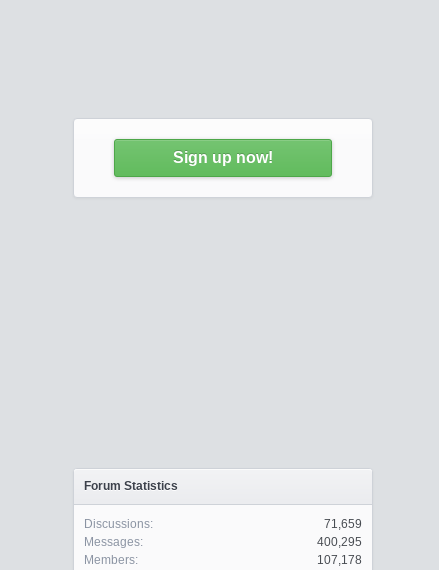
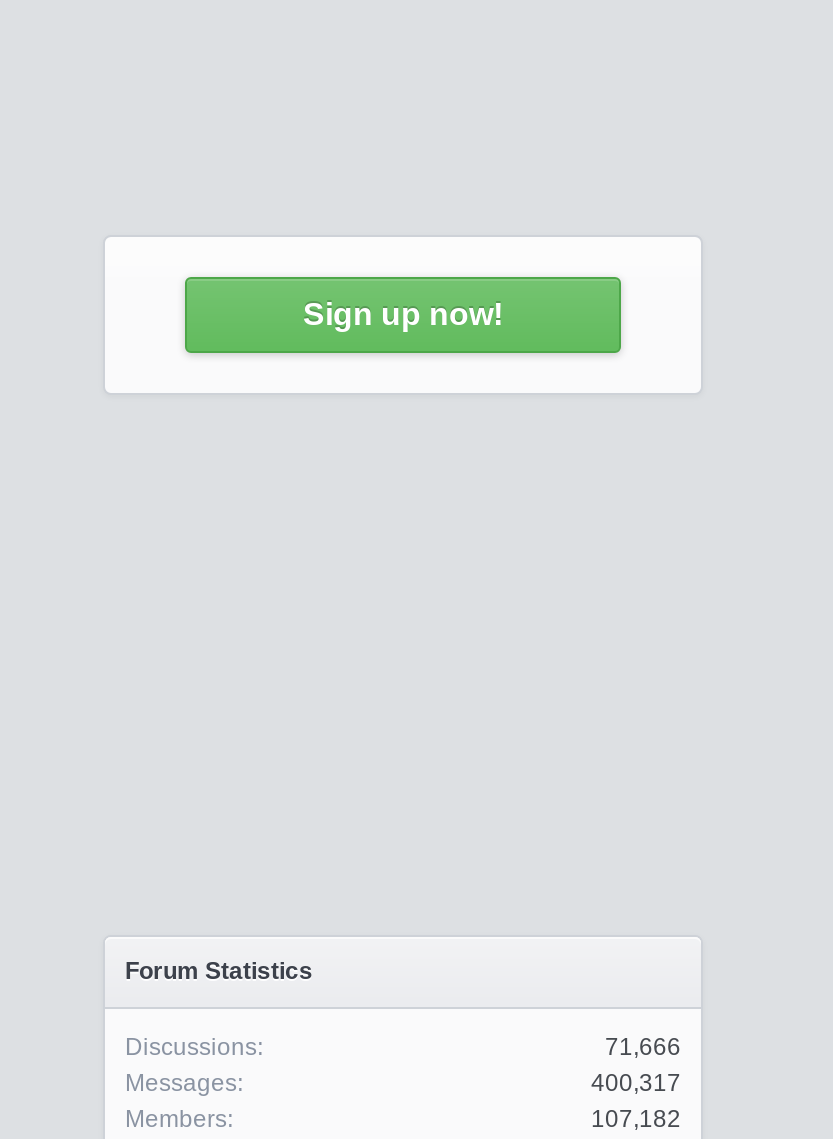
- 71,659
+ 71,666

- 400,295
+ 400,317

- 107,178
+ 107,182
